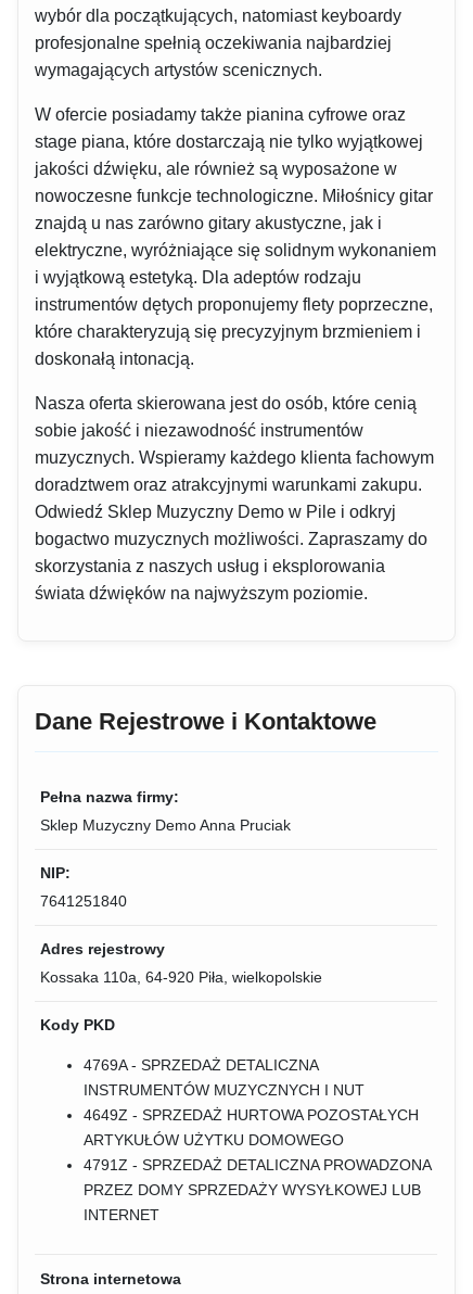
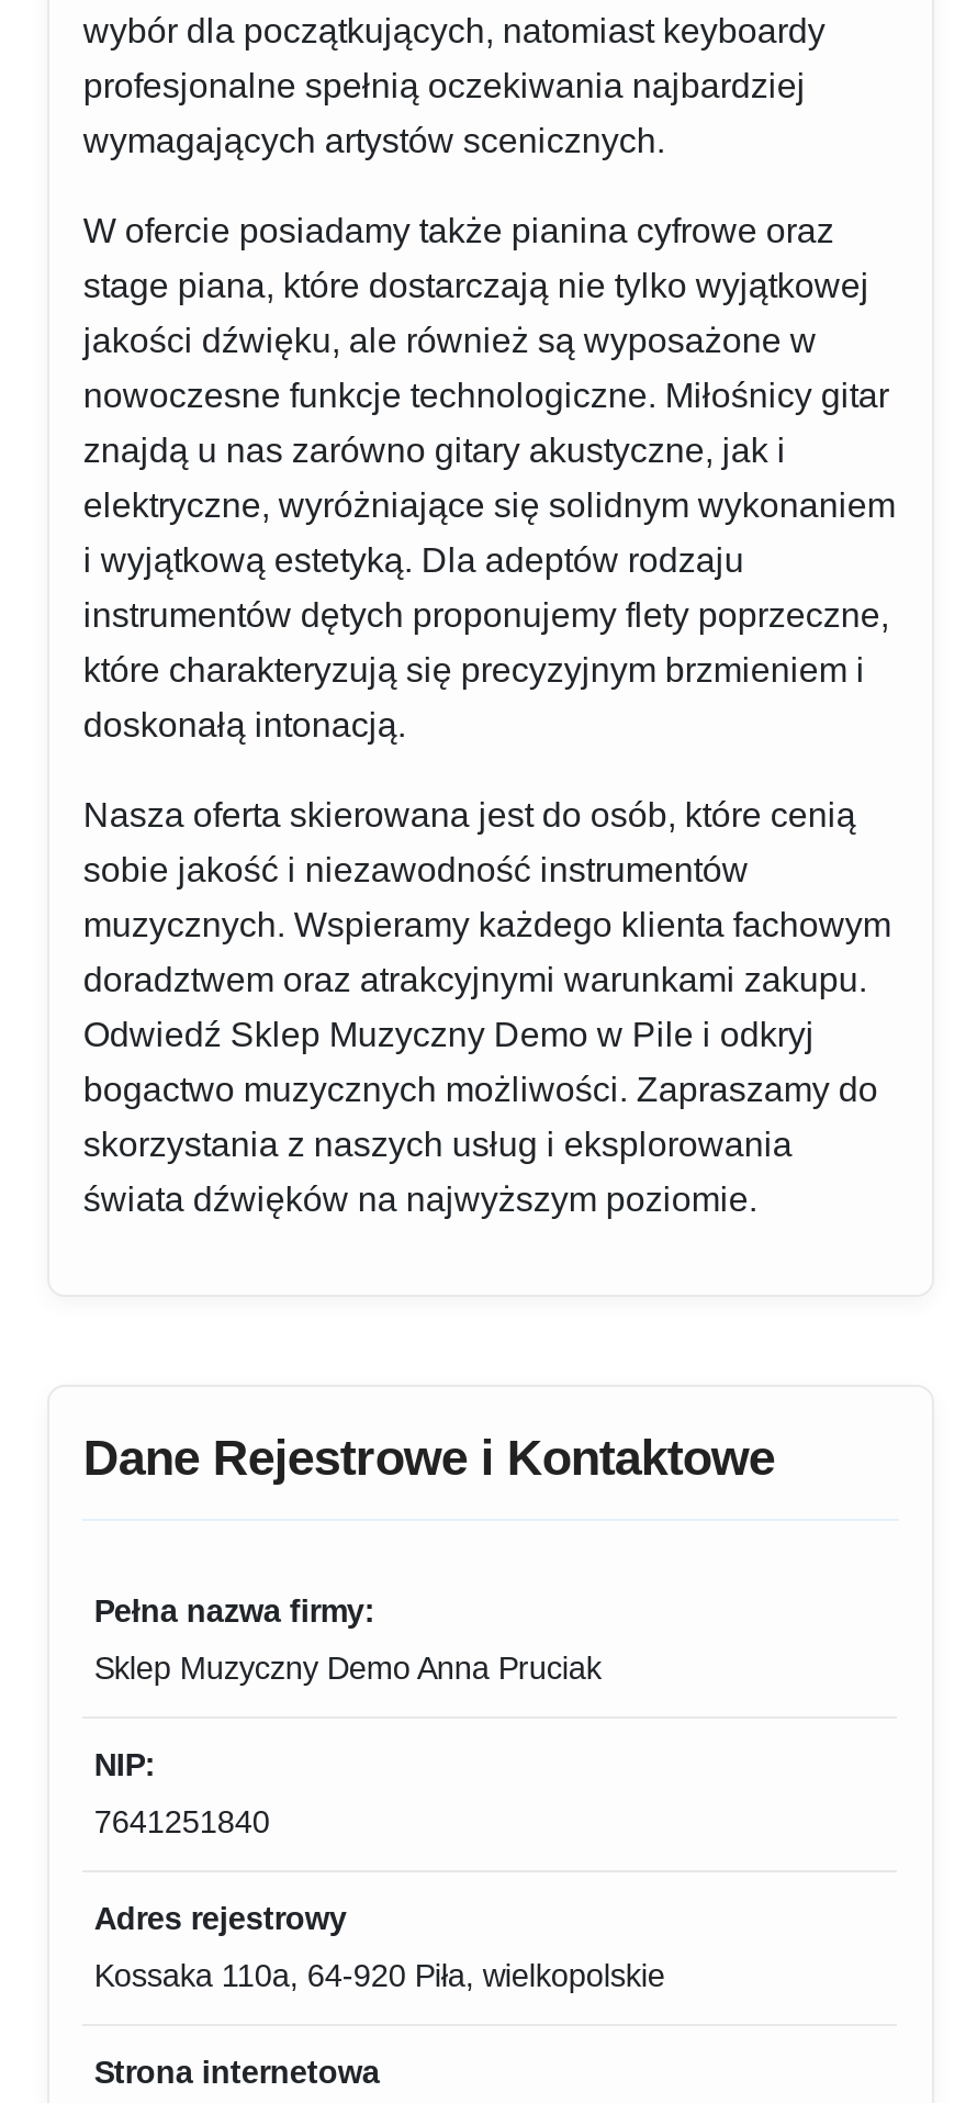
- Kody PKD
- 4769A - SPRZEDAŻ DETALICZNA
- INSTRUMENTÓW MUZYCZNYCH I NUT
- 4649Z - SPRZEDAŻ HURTOWA POZOSTAŁYCH
- ARTYKUŁÓW UŻYTKU DOMOWEGO
- 4791Z - SPRZEDAŻ DETALICZNA PROWADZONA
- PRZEZ DOMY SPRZEDAŻY WYSYŁKOWEJ LUB
- INTERNET
